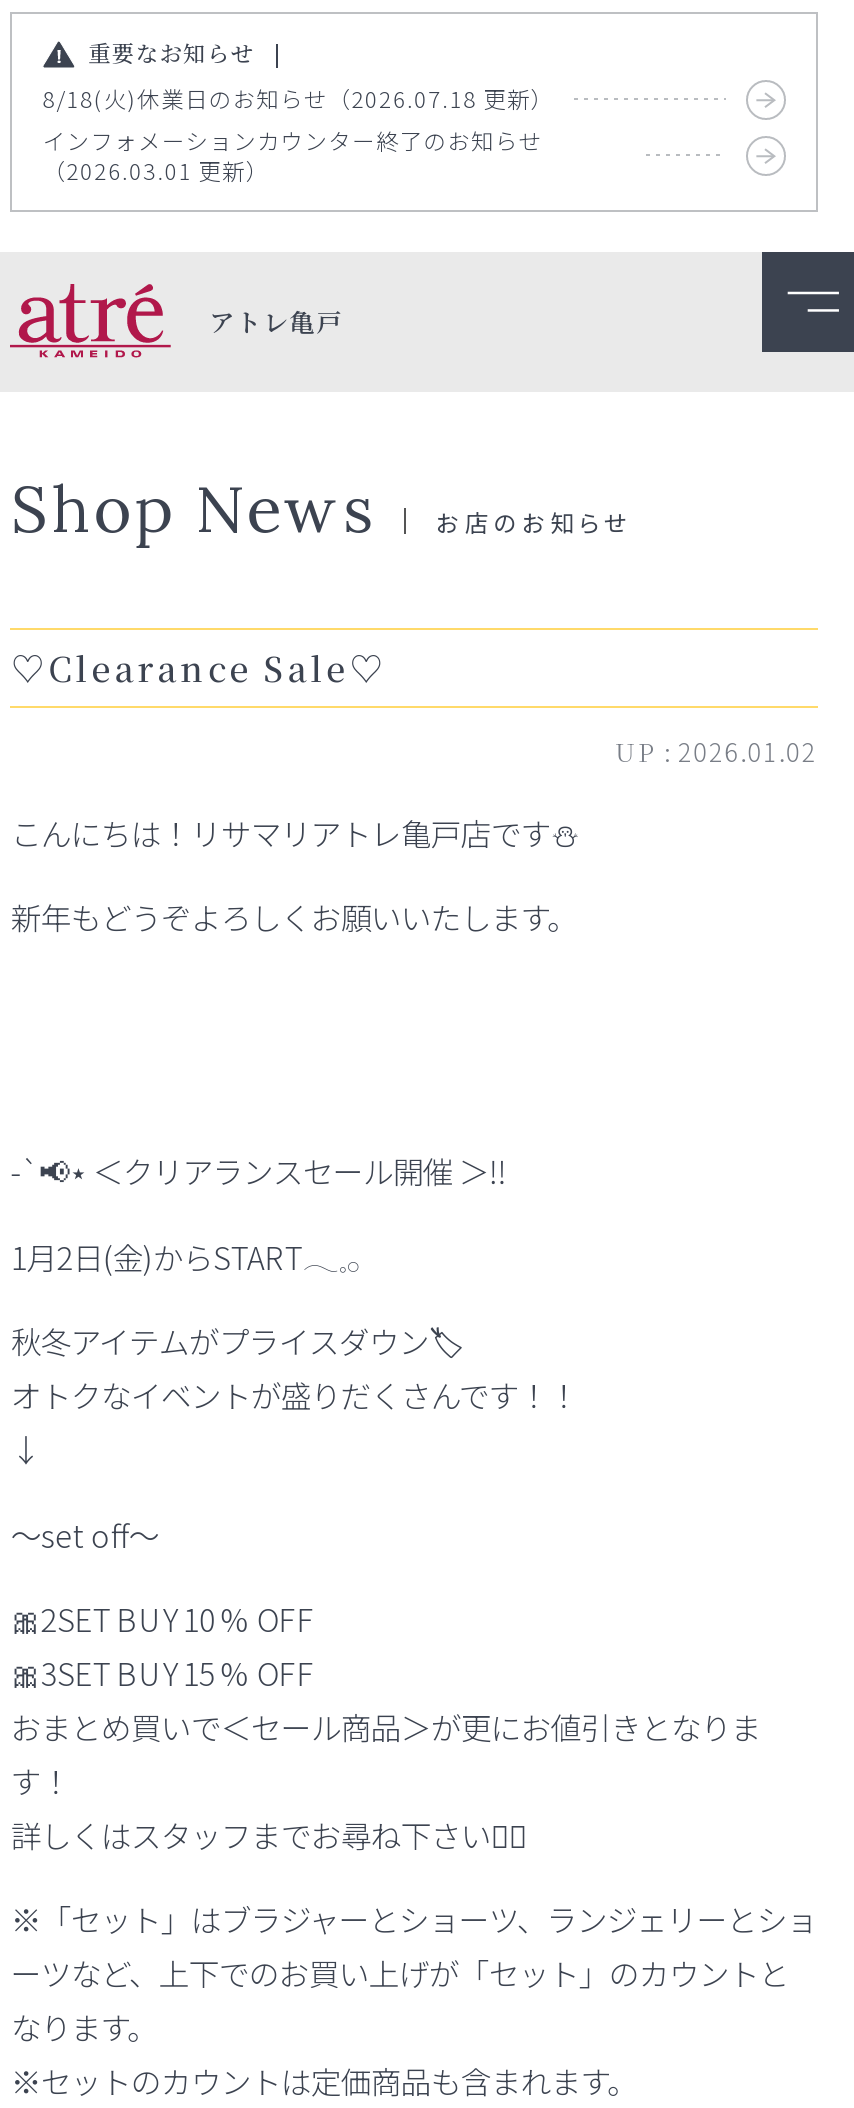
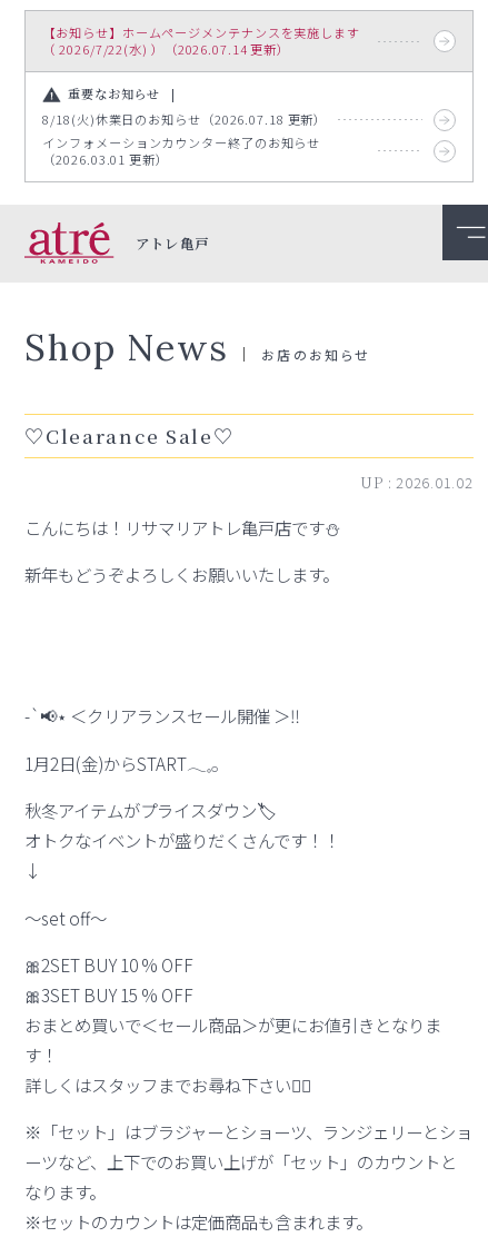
+ 【お知らせ】ホームページメンテナンスを実施します
+ （ 2026/7/22(水) ）（2026.07.14 更新）
